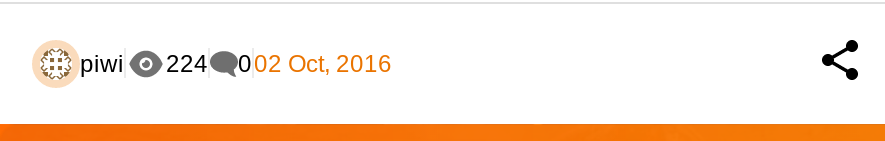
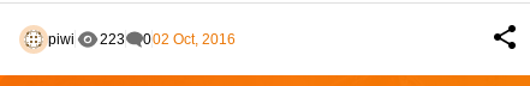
- piwi 224 002 Oct, 2016
+ piwi 223 002 Oct, 2016
